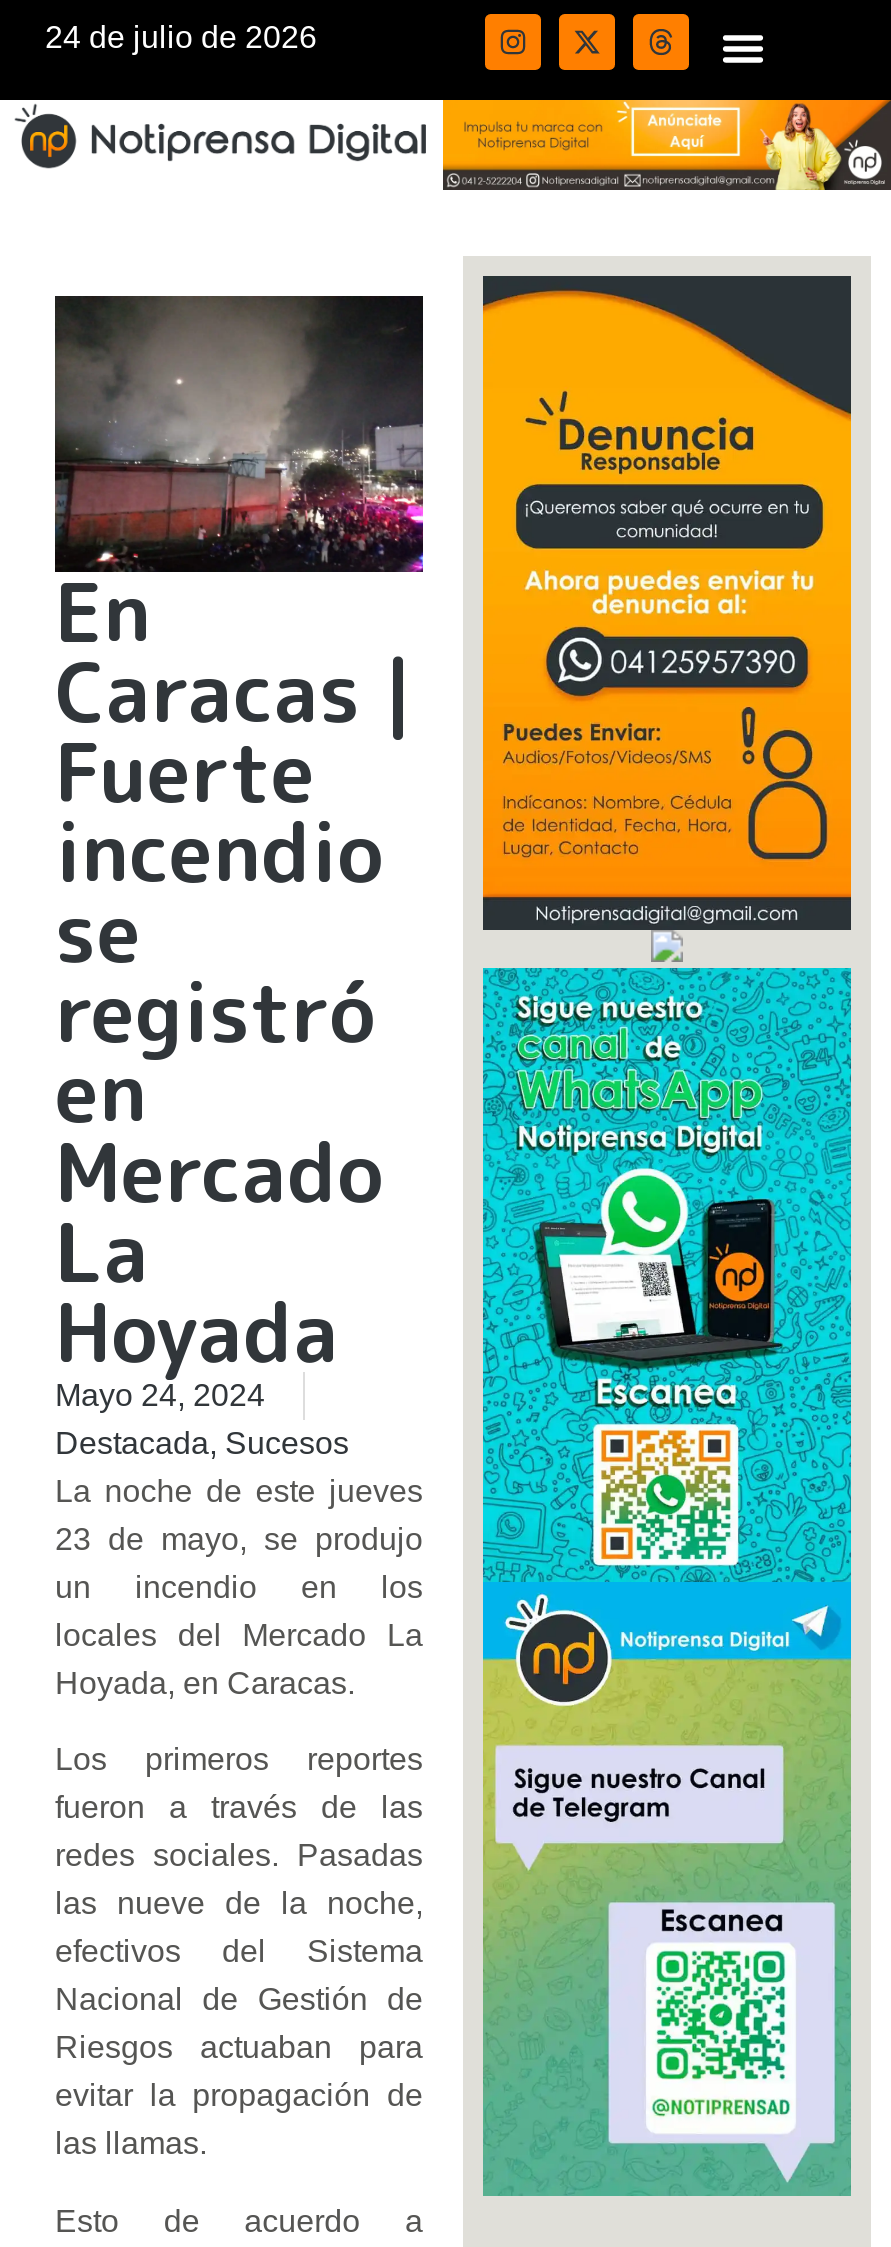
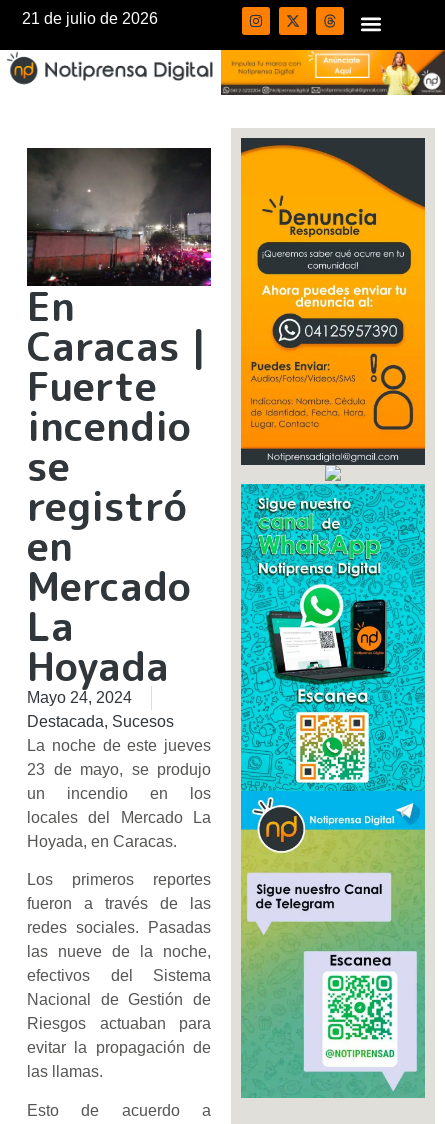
- 24 de julio de 2026
+ 21 de julio de 2026
